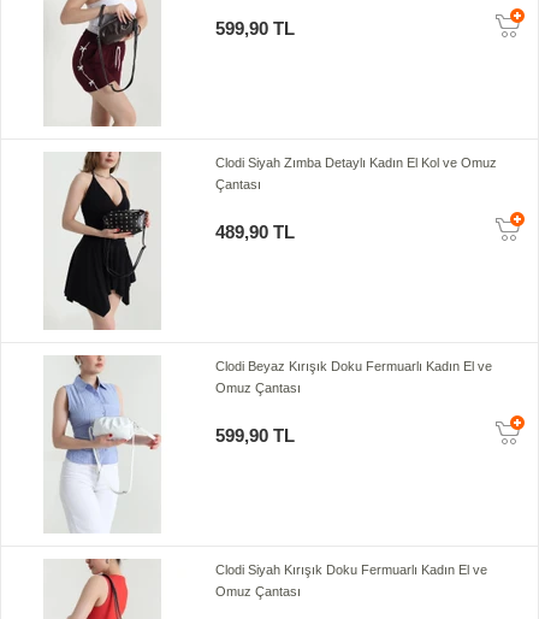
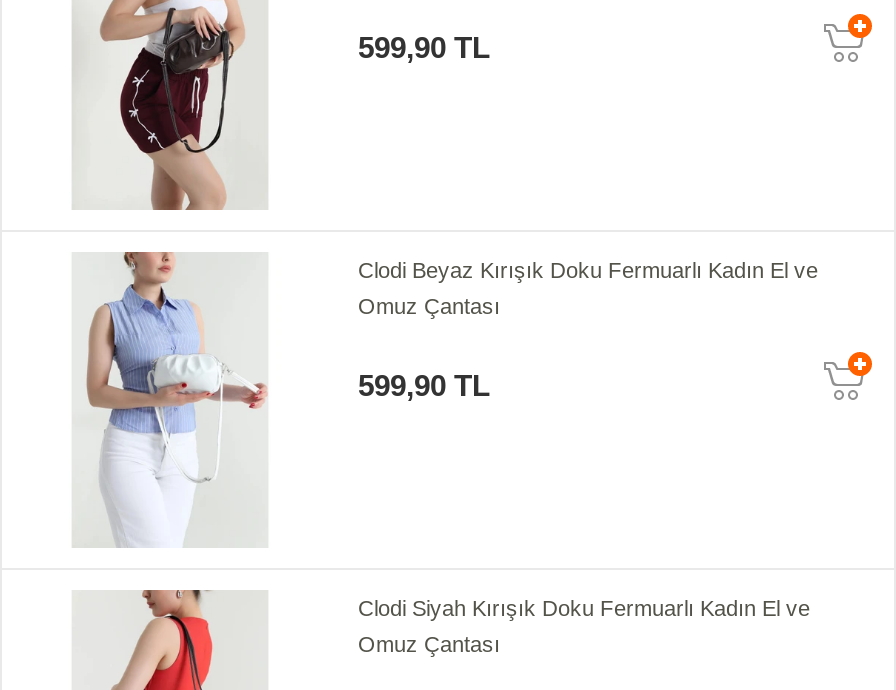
- [image]

- Clodi Siyah Zımba Detaylı Kadın El Kol ve Omuz
- Çantası
- 489,90 TL
